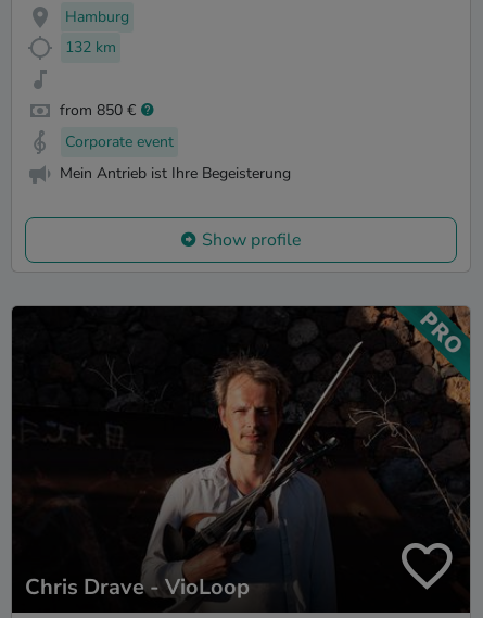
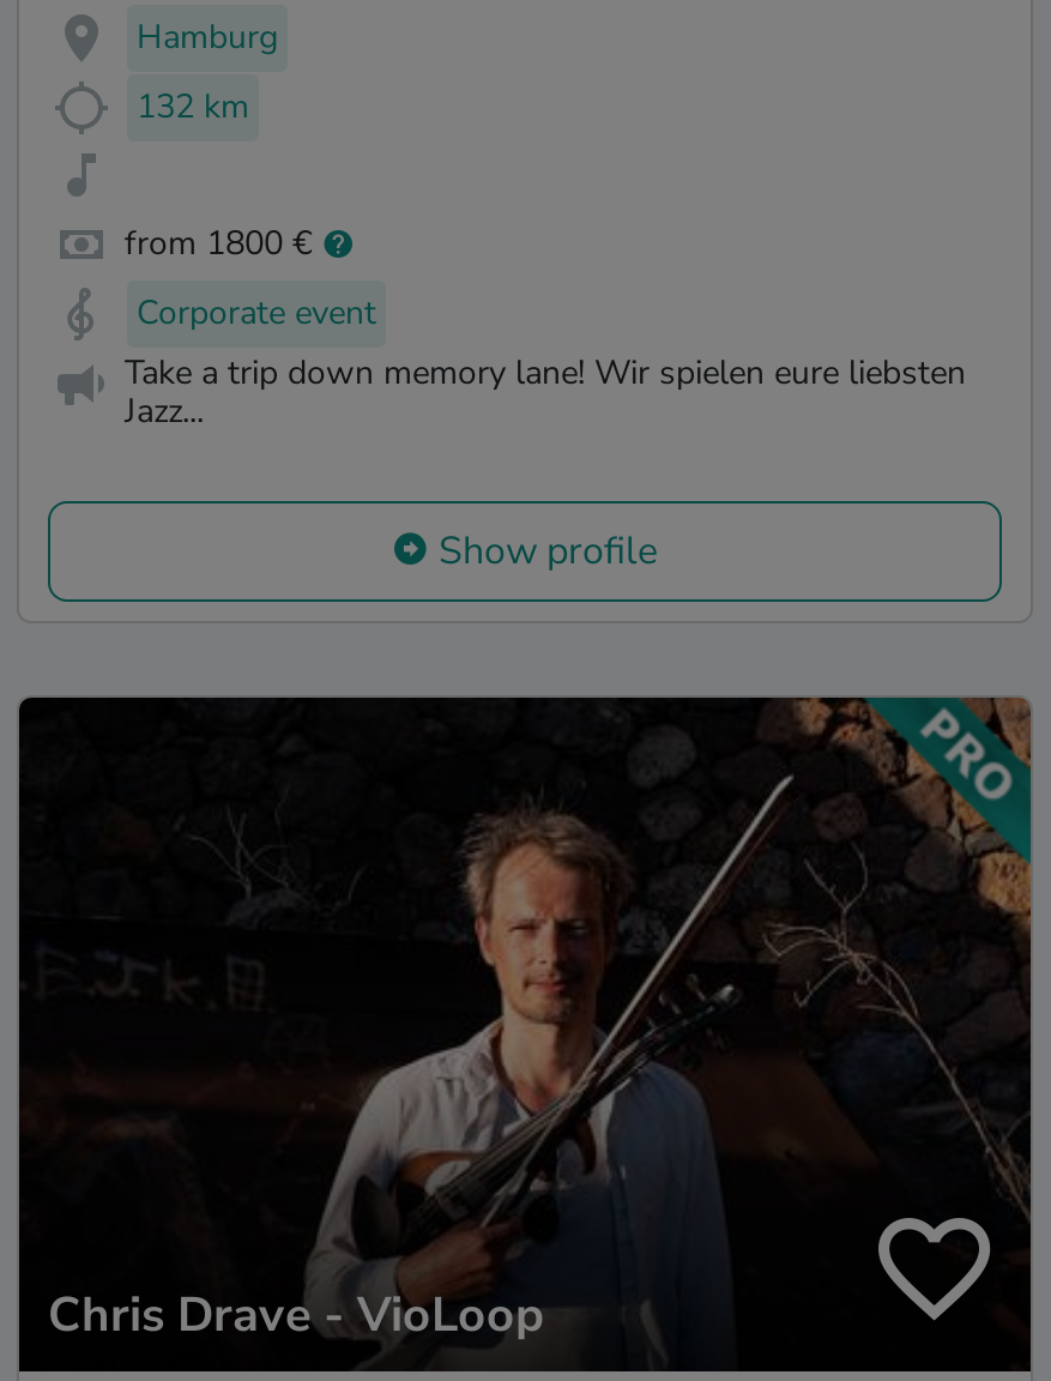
- from 850 €
+ from 1800 €

- Mein Antrieb ist Ihre Begeisterung
+ Take a trip down memory lane! Wir spielen eure liebsten
+ Jazz...
